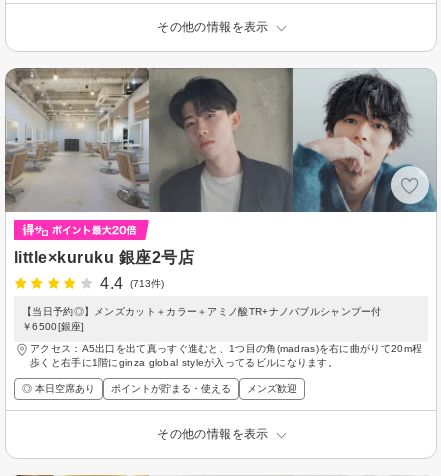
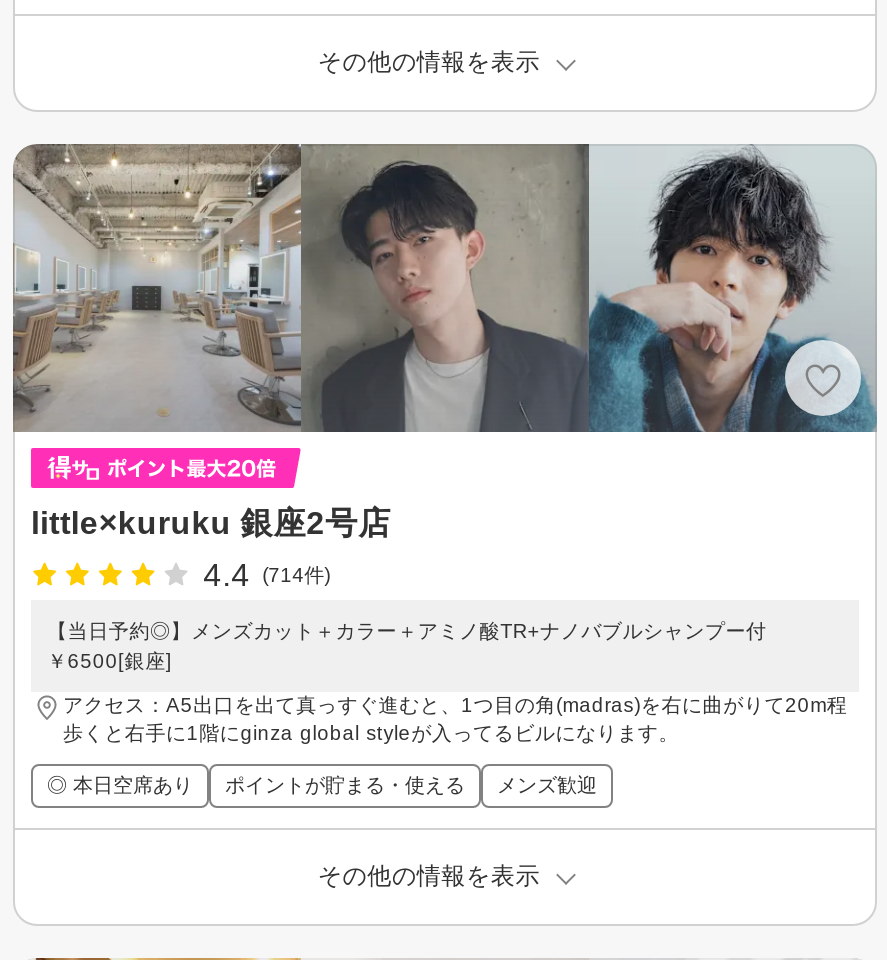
- 4.4 (713件)
+ 4.4 (714件)
